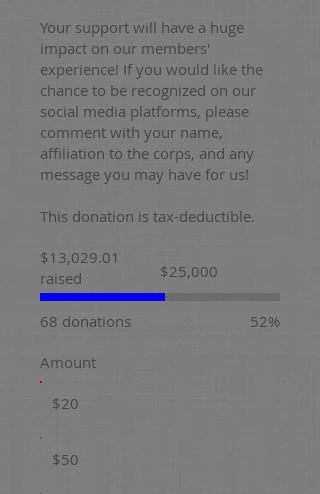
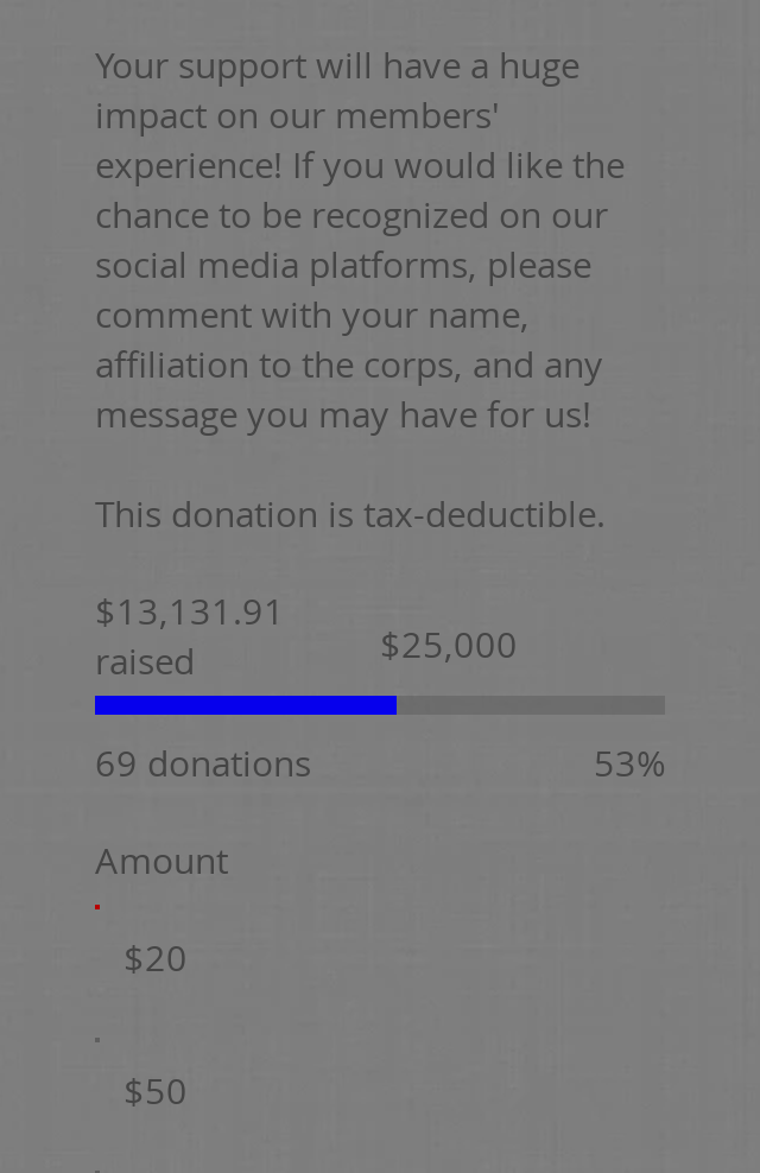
- $13,029.01
+ $13,131.91

- 68 donations
+ 69 donations

- 52%
+ 53%
